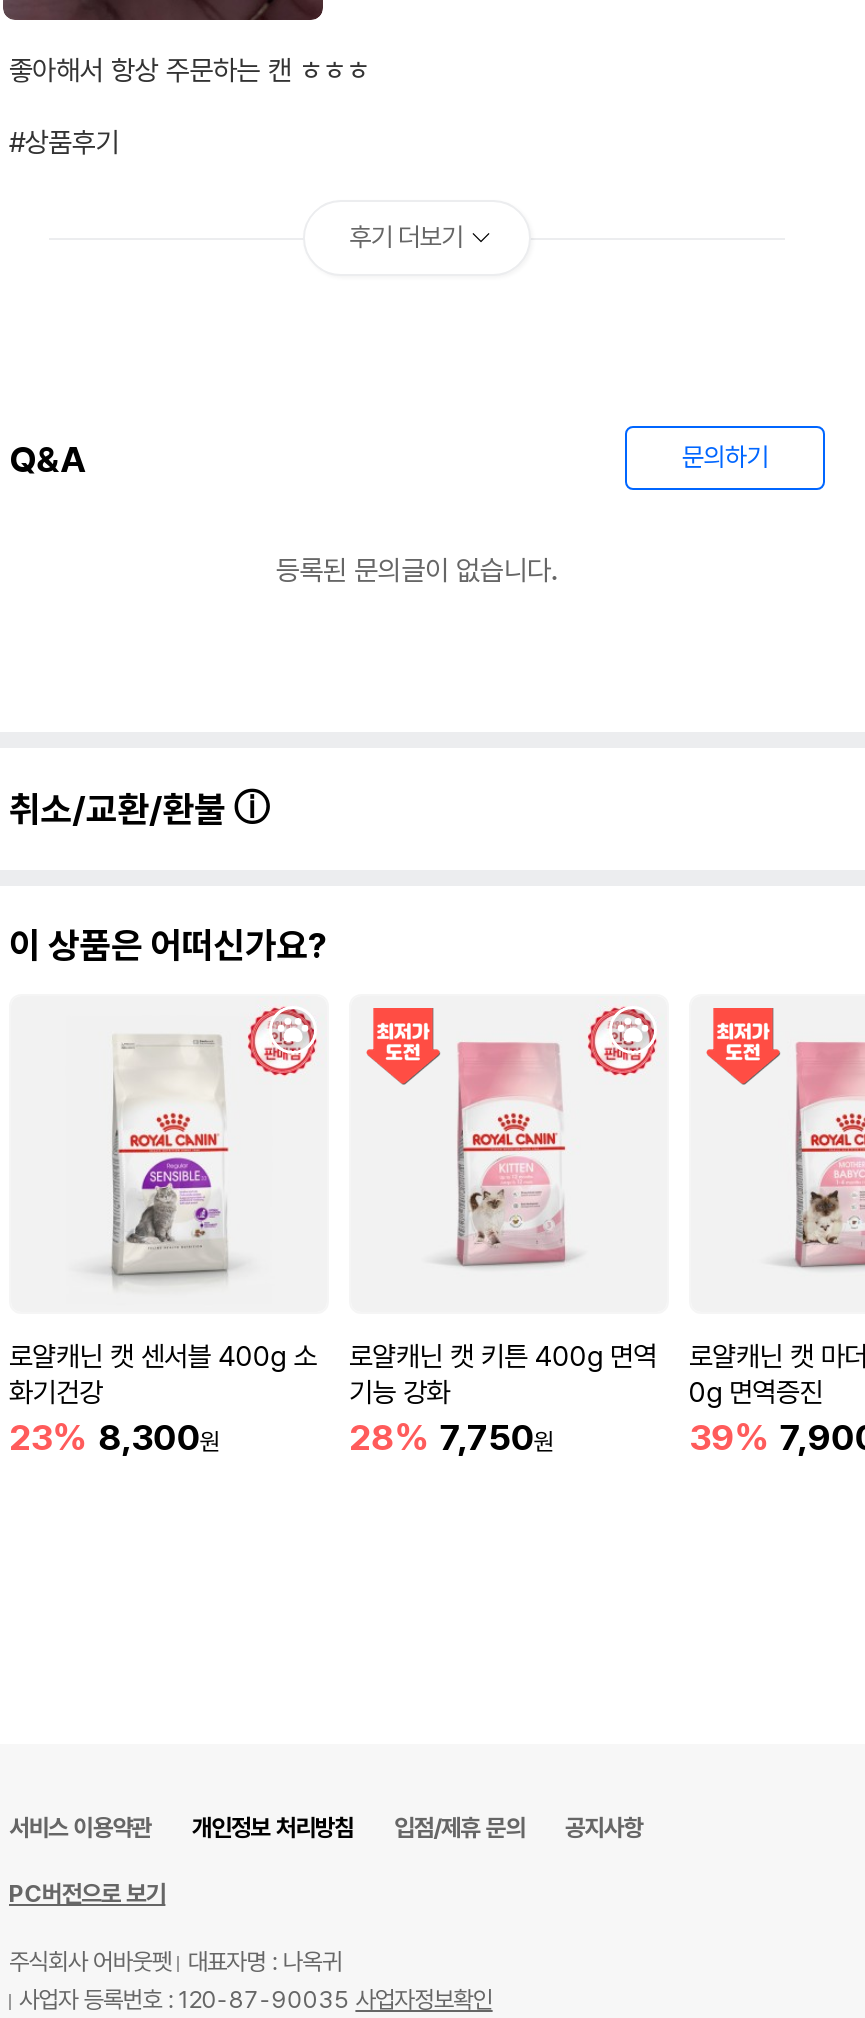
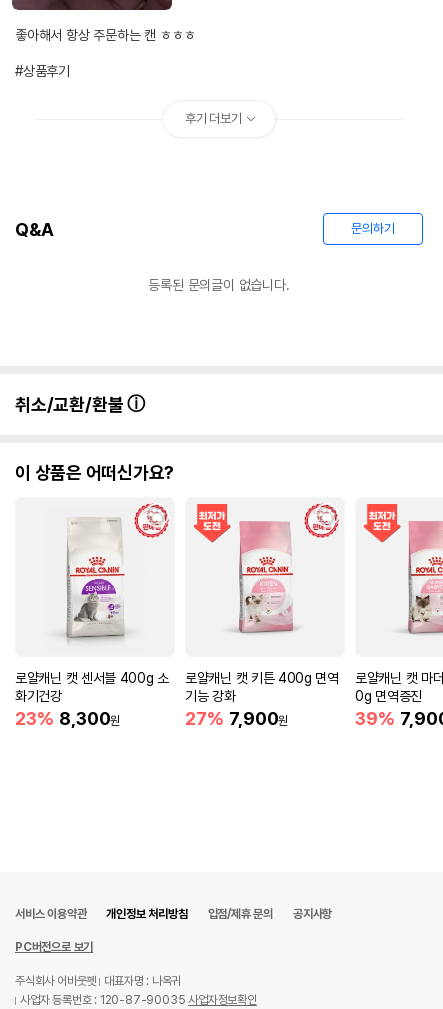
- 28% 7,750원
+ 27% 7,900원
